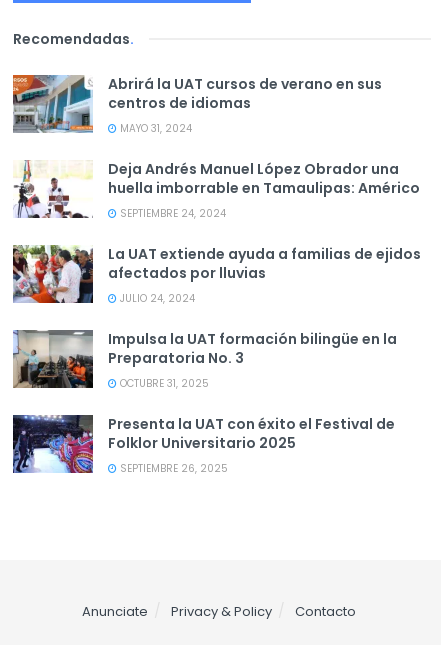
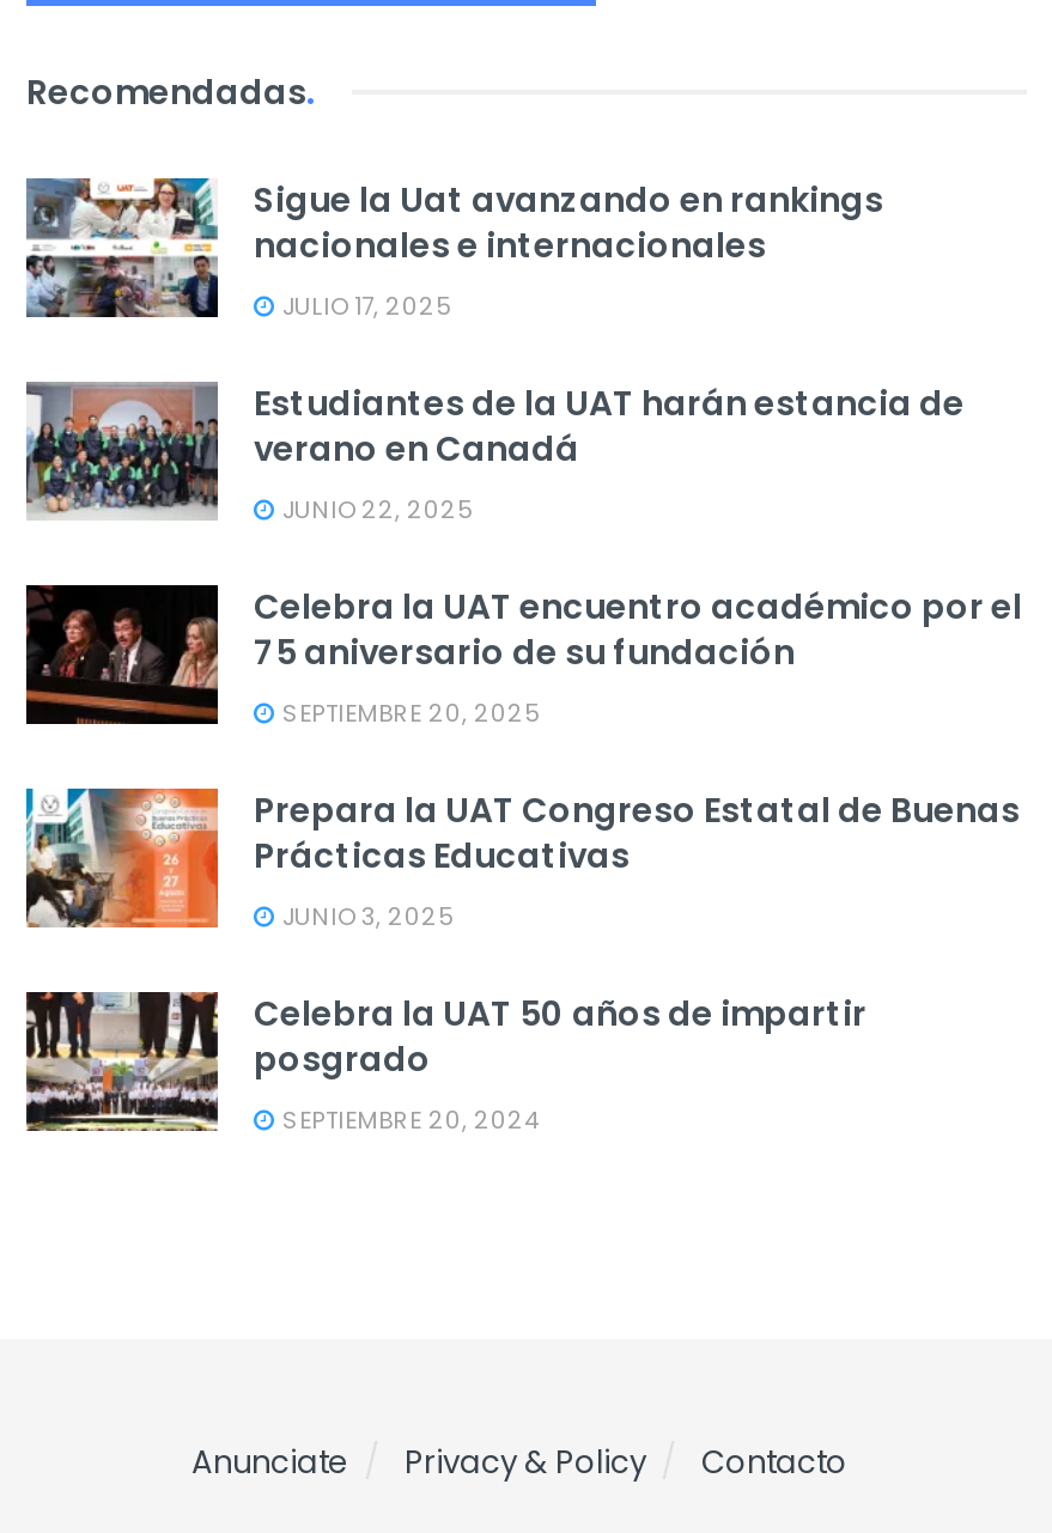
- [image]
- Abrirá la UAT cursos de verano en sus
- centros de idiomas
- MAYO 31, 2024
+ [image]
+ Sigue la Uat avanzando en rankings
+ nacionales e internacionales
+ JULIO 17, 2025

- [image]
- Deja Andrés Manuel López Obrador una
- huella imborrable en Tamaulipas: Américo
- SEPTIEMBRE 24, 2024
+ [image]
+ Estudiantes de la UAT harán estancia de
+ verano en Canadá
+ JUNIO 22, 2025

- [image]
- La UAT extiende ayuda a familias de ejidos
- afectados por lluvias
- JULIO 24, 2024
+ [image]
+ Celebra la UAT encuentro académico por el
+ 75 aniversario de su fundación
+ SEPTIEMBRE 20, 2025

- [image]
- Impulsa la UAT formación bilingüe en la
- Preparatoria No. 3
- OCTUBRE 31, 2025
+ [image]
+ Prepara la UAT Congreso Estatal de Buenas
+ Prácticas Educativas
+ JUNIO 3, 2025

- [image]
- Presenta la UAT con éxito el Festival de
- Folklor Universitario 2025
- SEPTIEMBRE 26, 2025
+ [image]
+ Celebra la UAT 50 años de impartir
+ posgrado
+ SEPTIEMBRE 20, 2024
